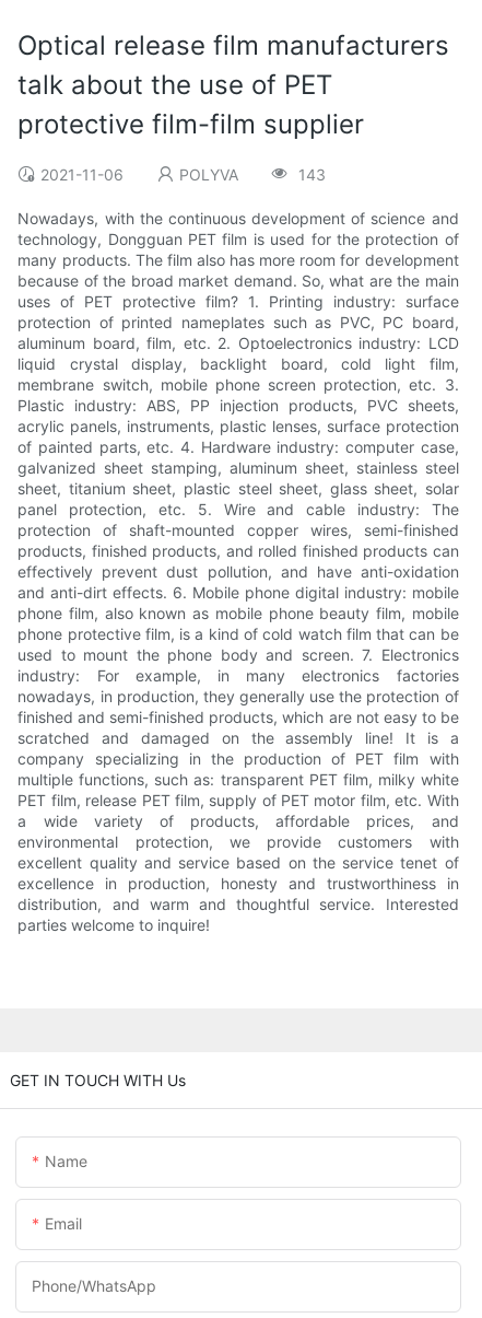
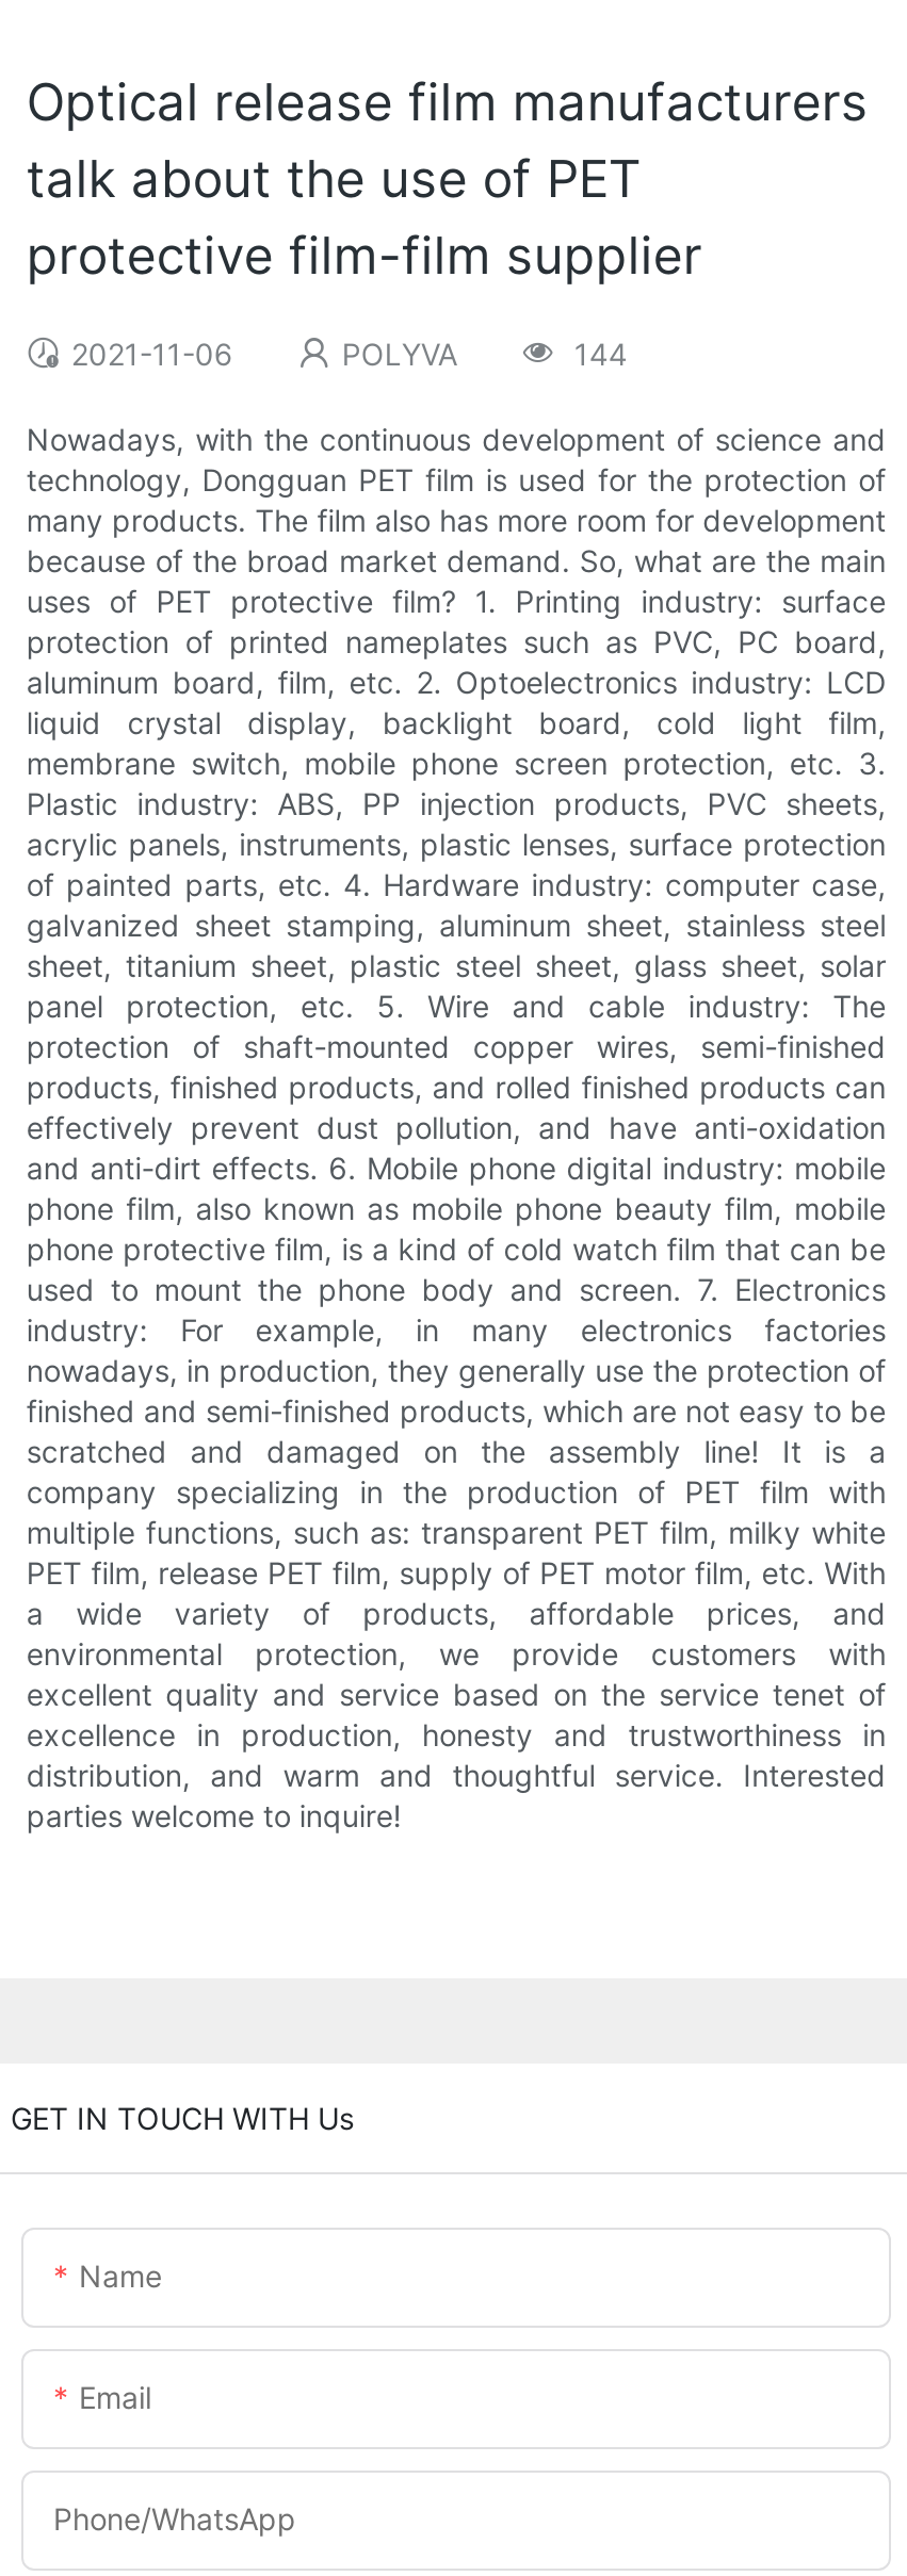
- 143
+ 144
